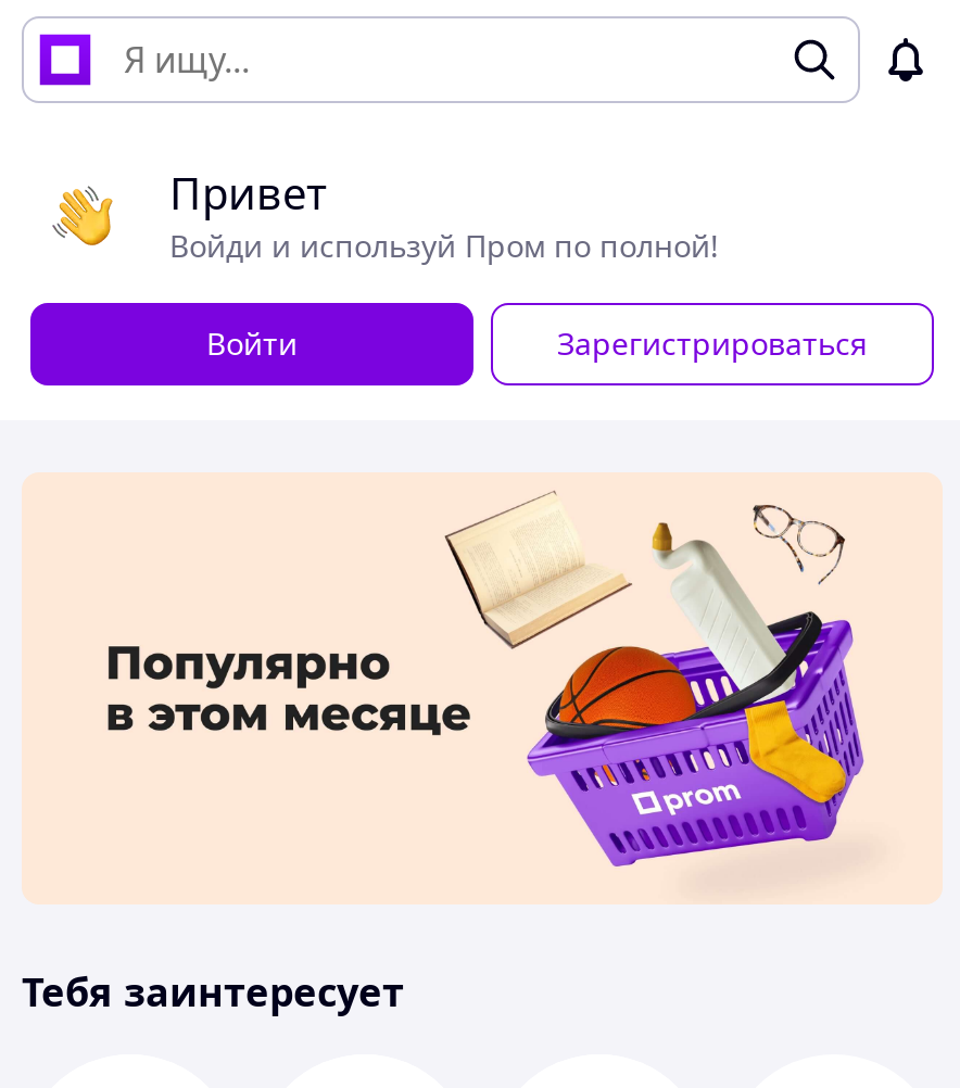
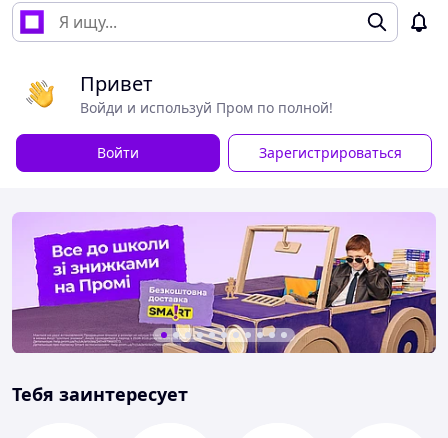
- [image]
+ [image]
